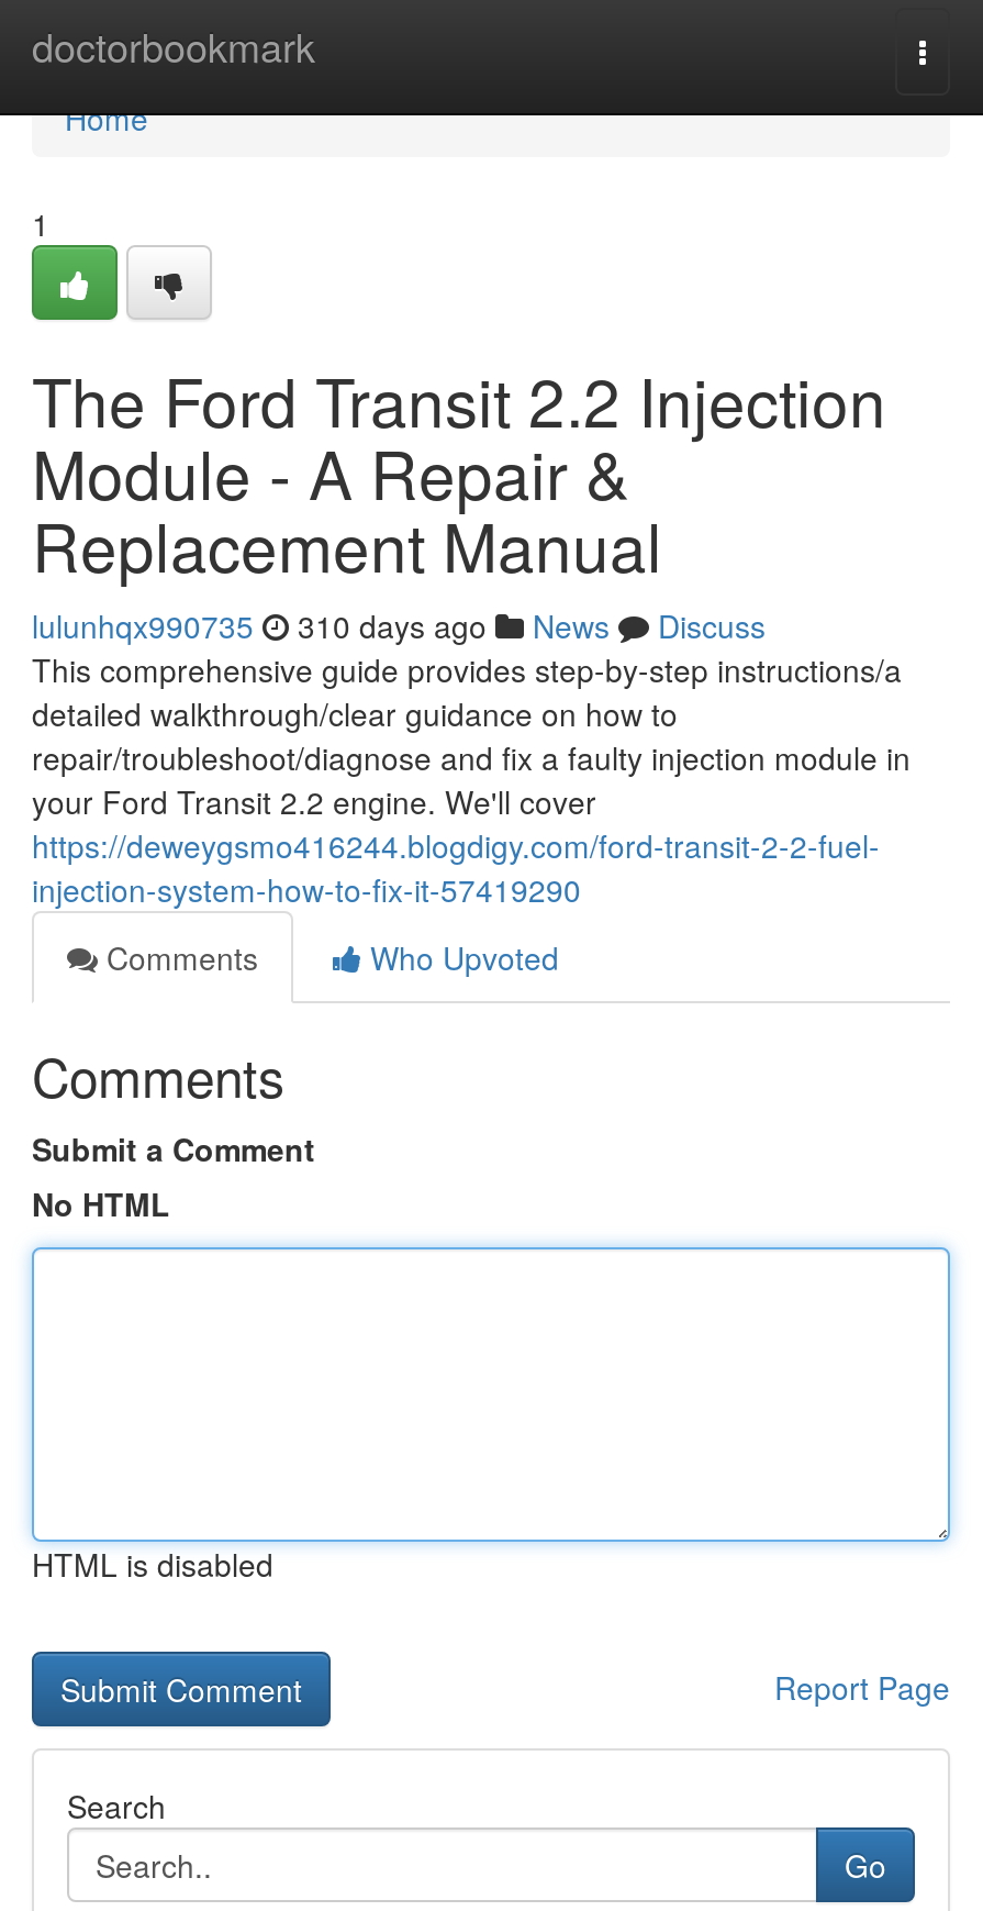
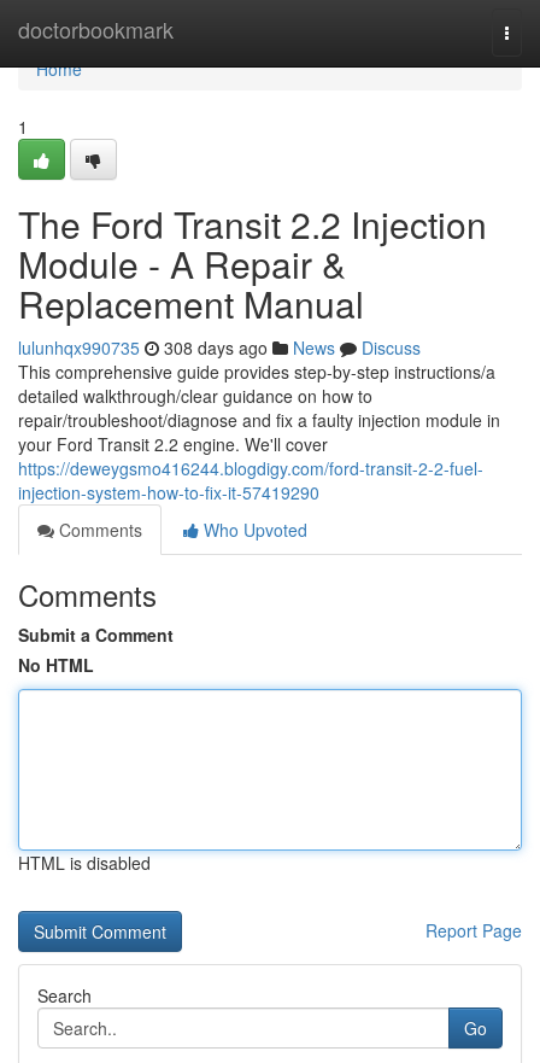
- lulunhqx990735 310 days ago News Discuss
+ lulunhqx990735 308 days ago News Discuss
